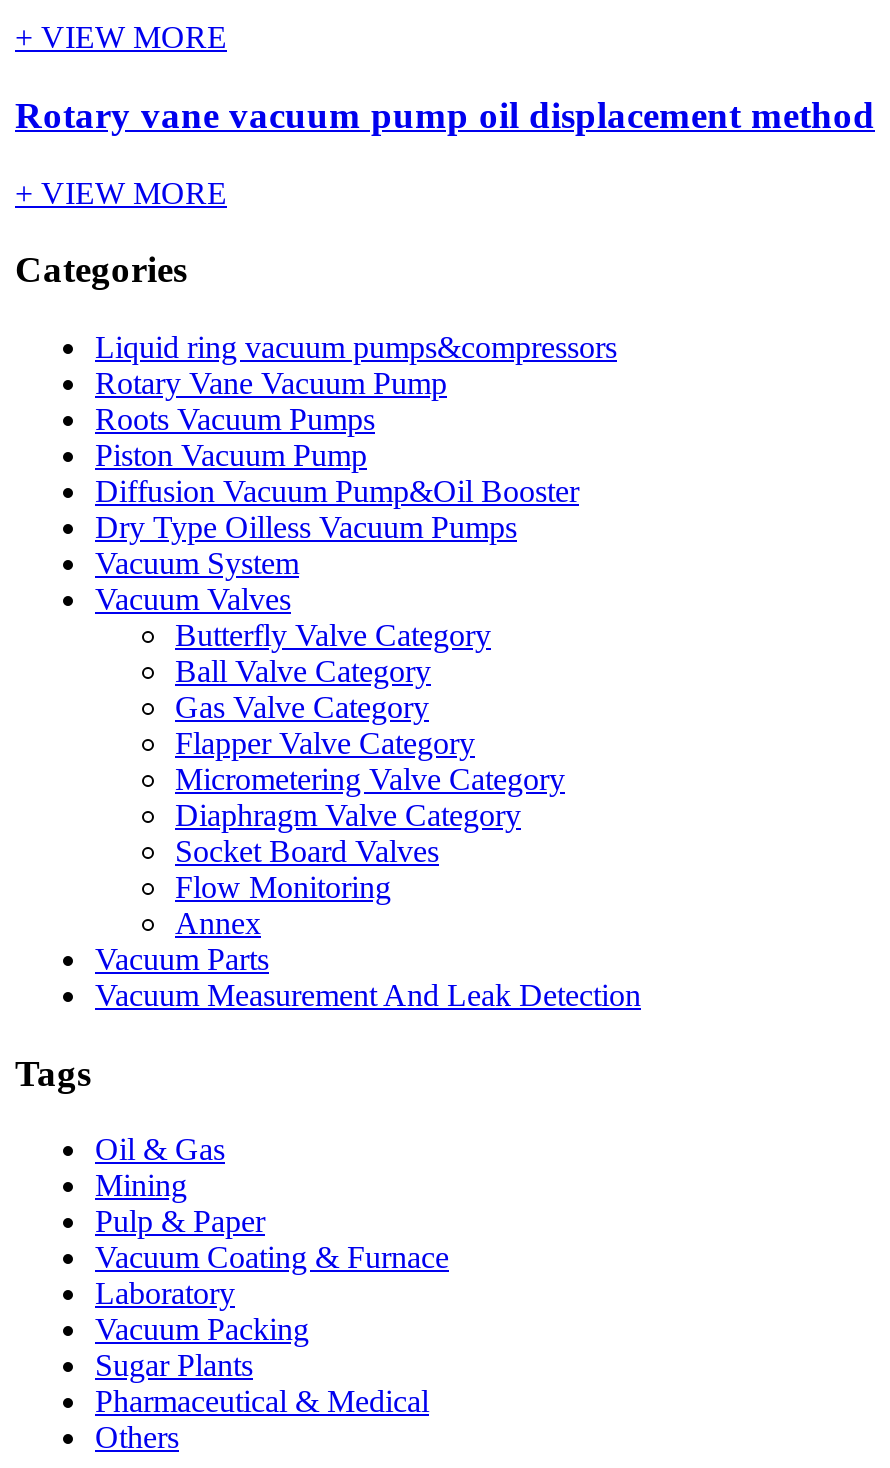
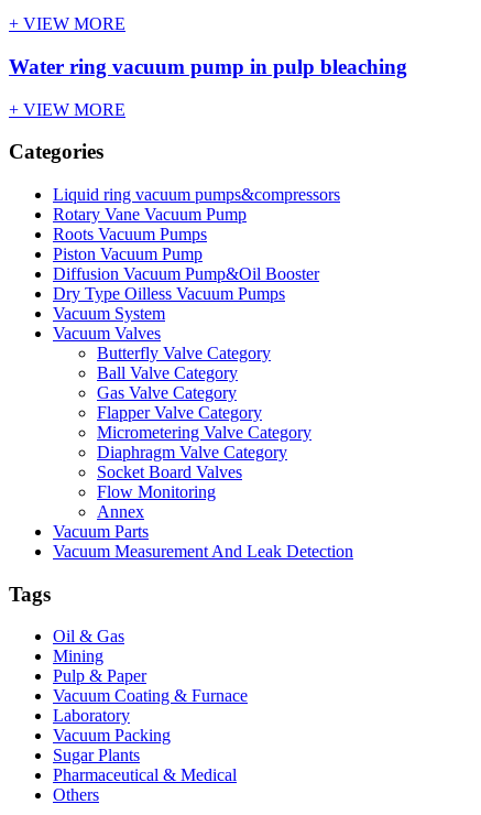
- Rotary vane vacuum pump oil displacement method
+ Water ring vacuum pump in pulp bleaching
